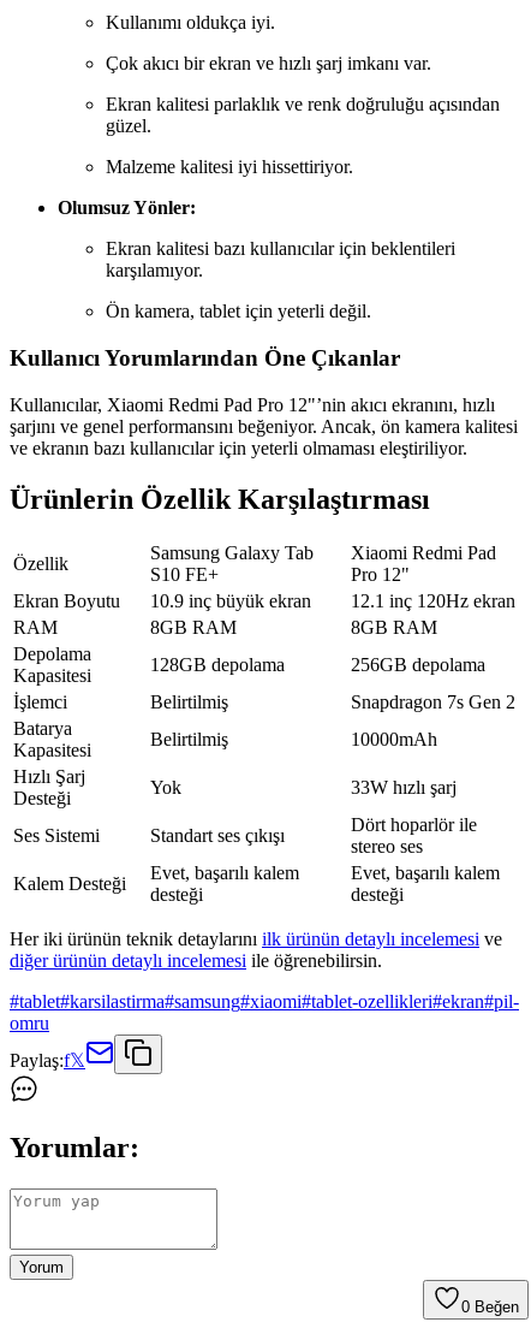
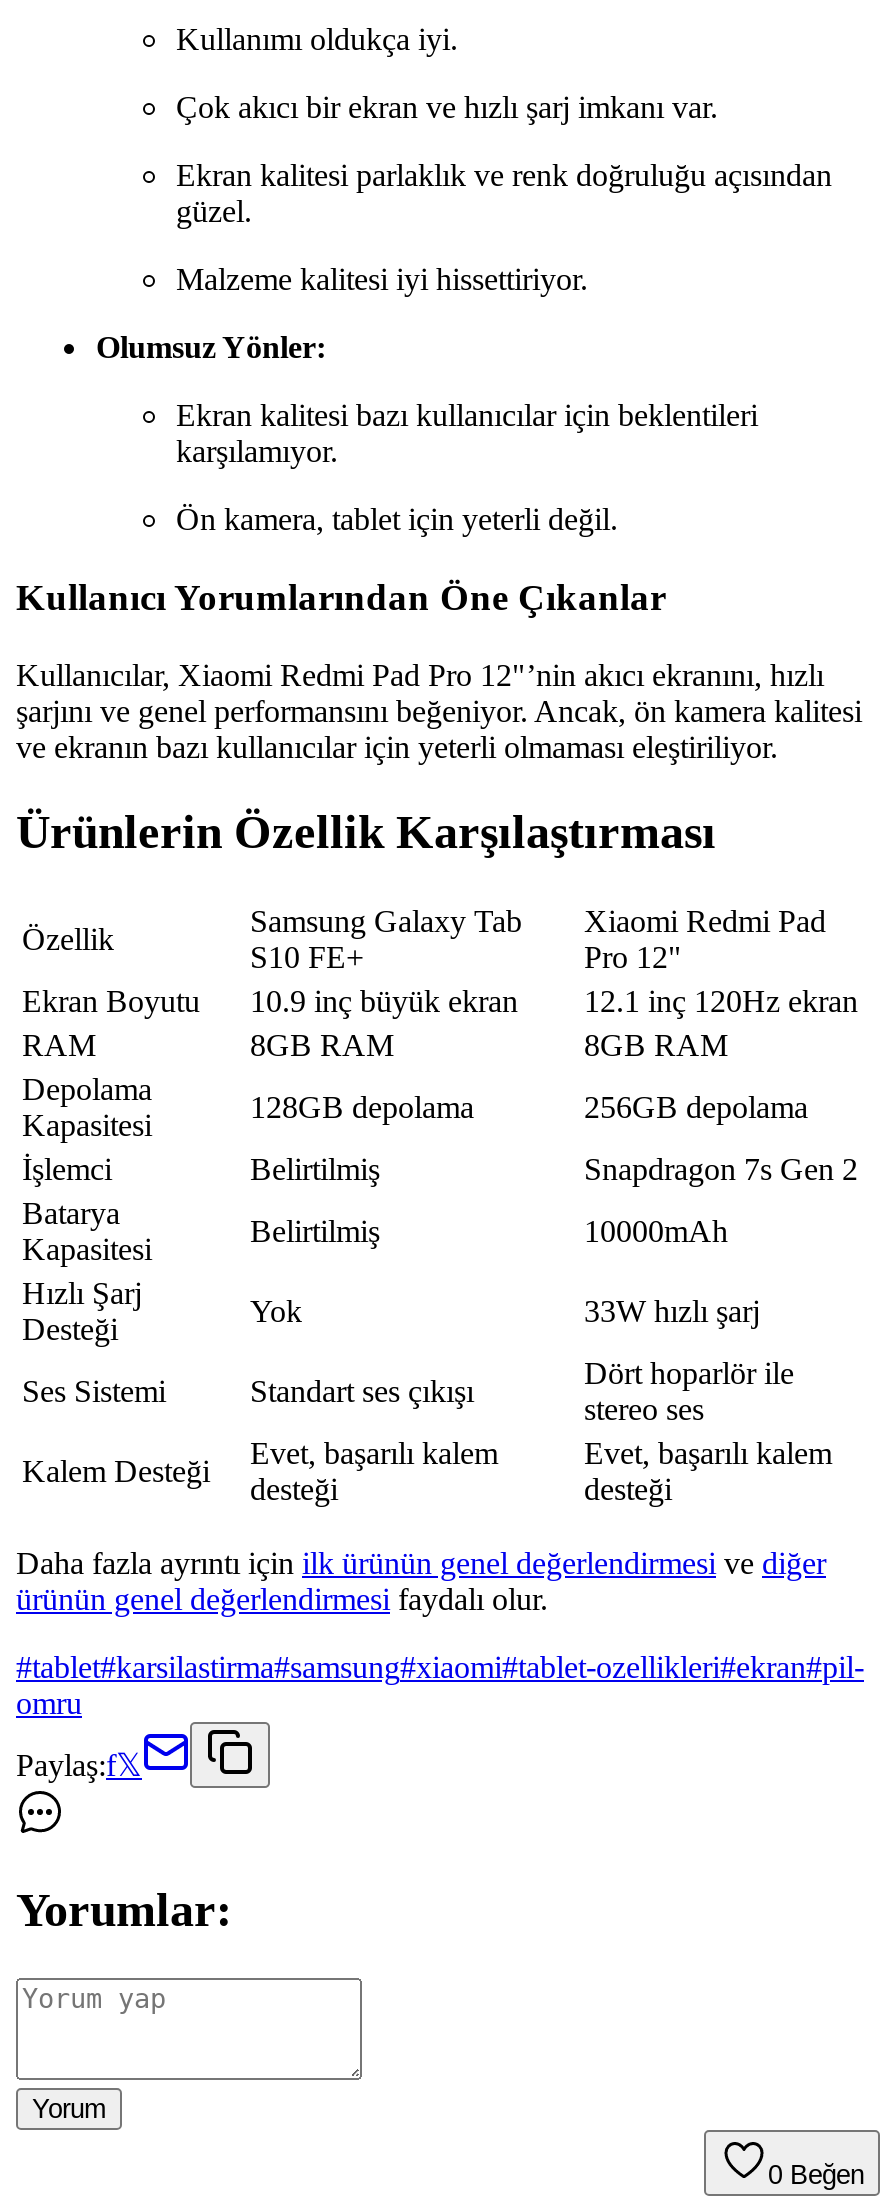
- Her iki ürünün teknik detaylarını ilk ürünün detaylı incelemesi ve
- diğer ürünün detaylı incelemesi ile öğrenebilirsin.
+ Daha fazla ayrıntı için ilk ürünün genel değerlendirmesi ve diğer
+ ürünün genel değerlendirmesi faydalı olur.
